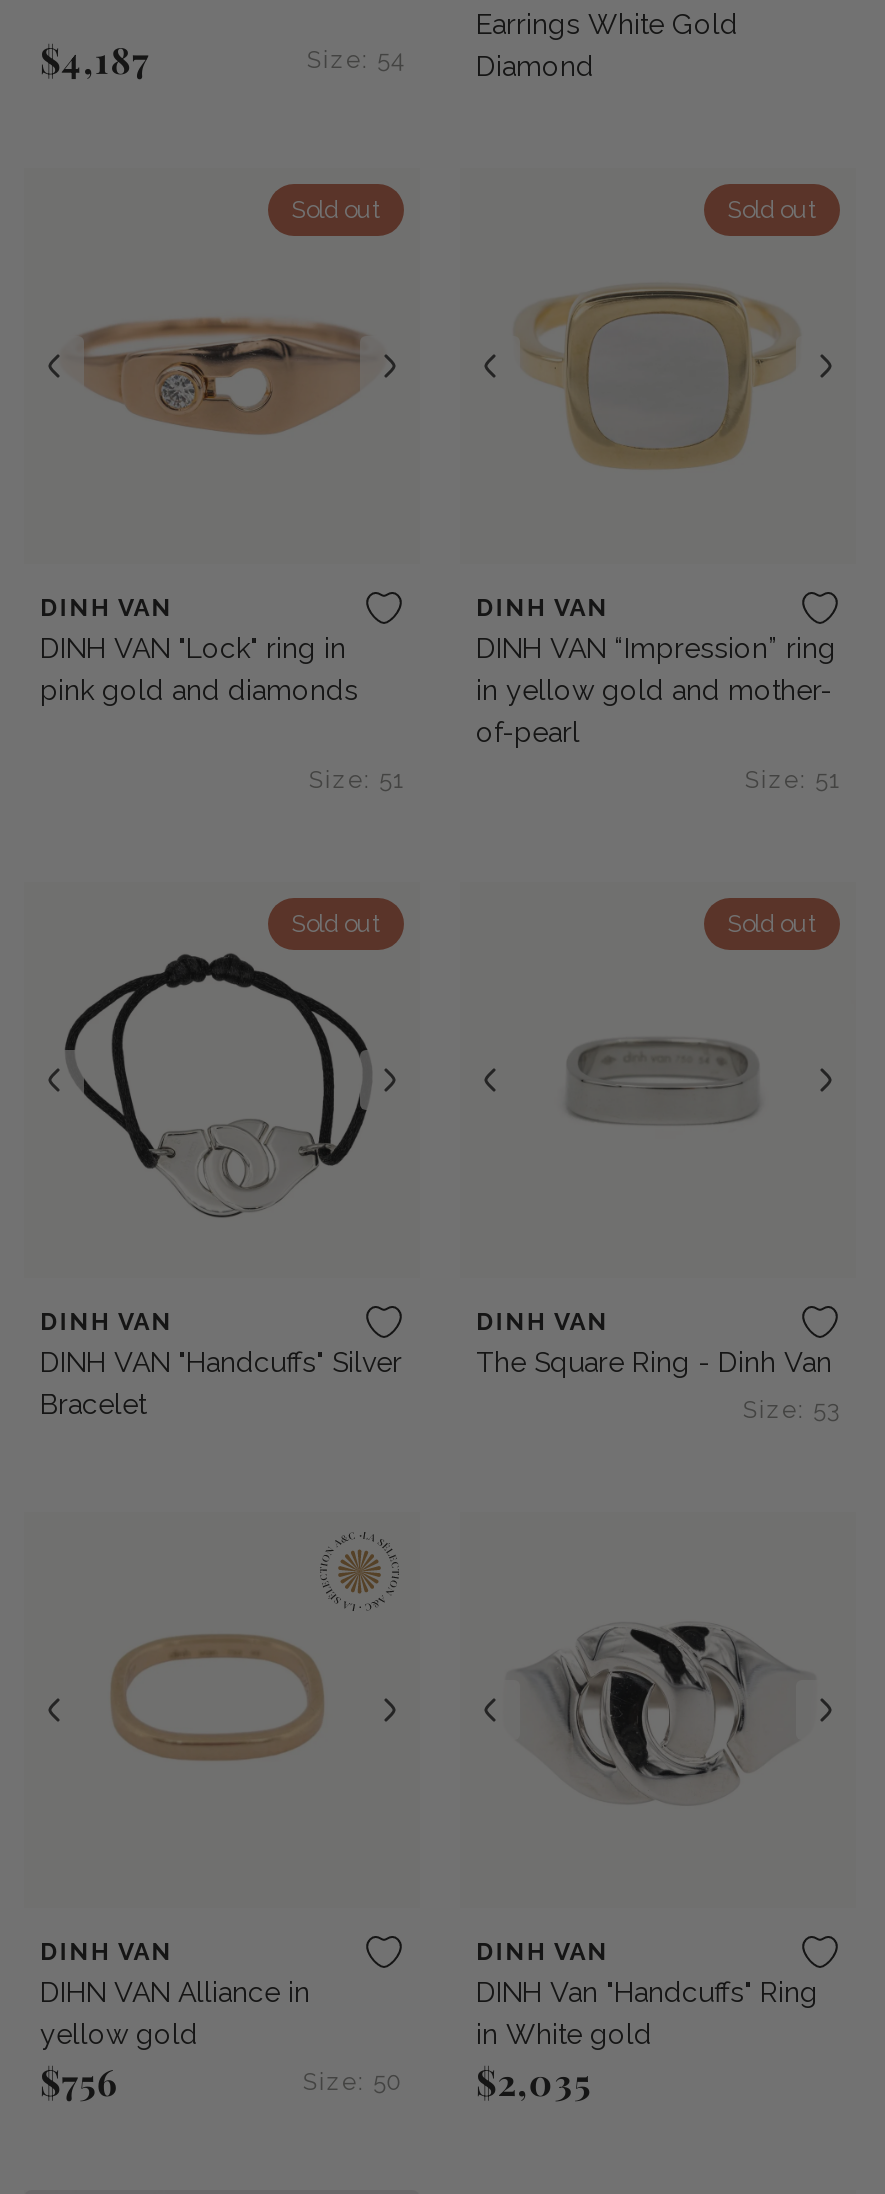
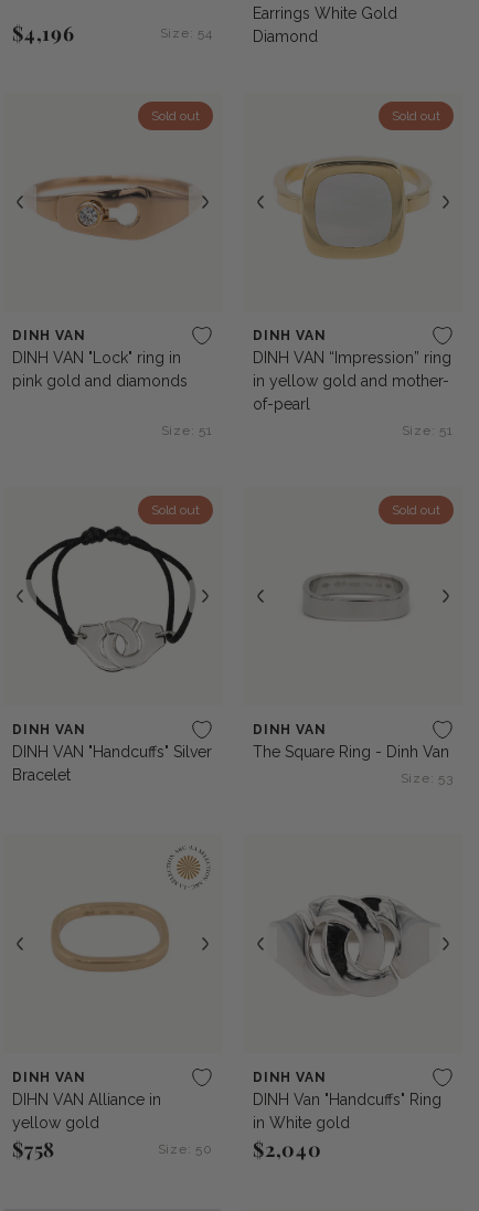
- $4,187
+ $4,196

- $756
+ $758

- $2,035
+ $2,040
